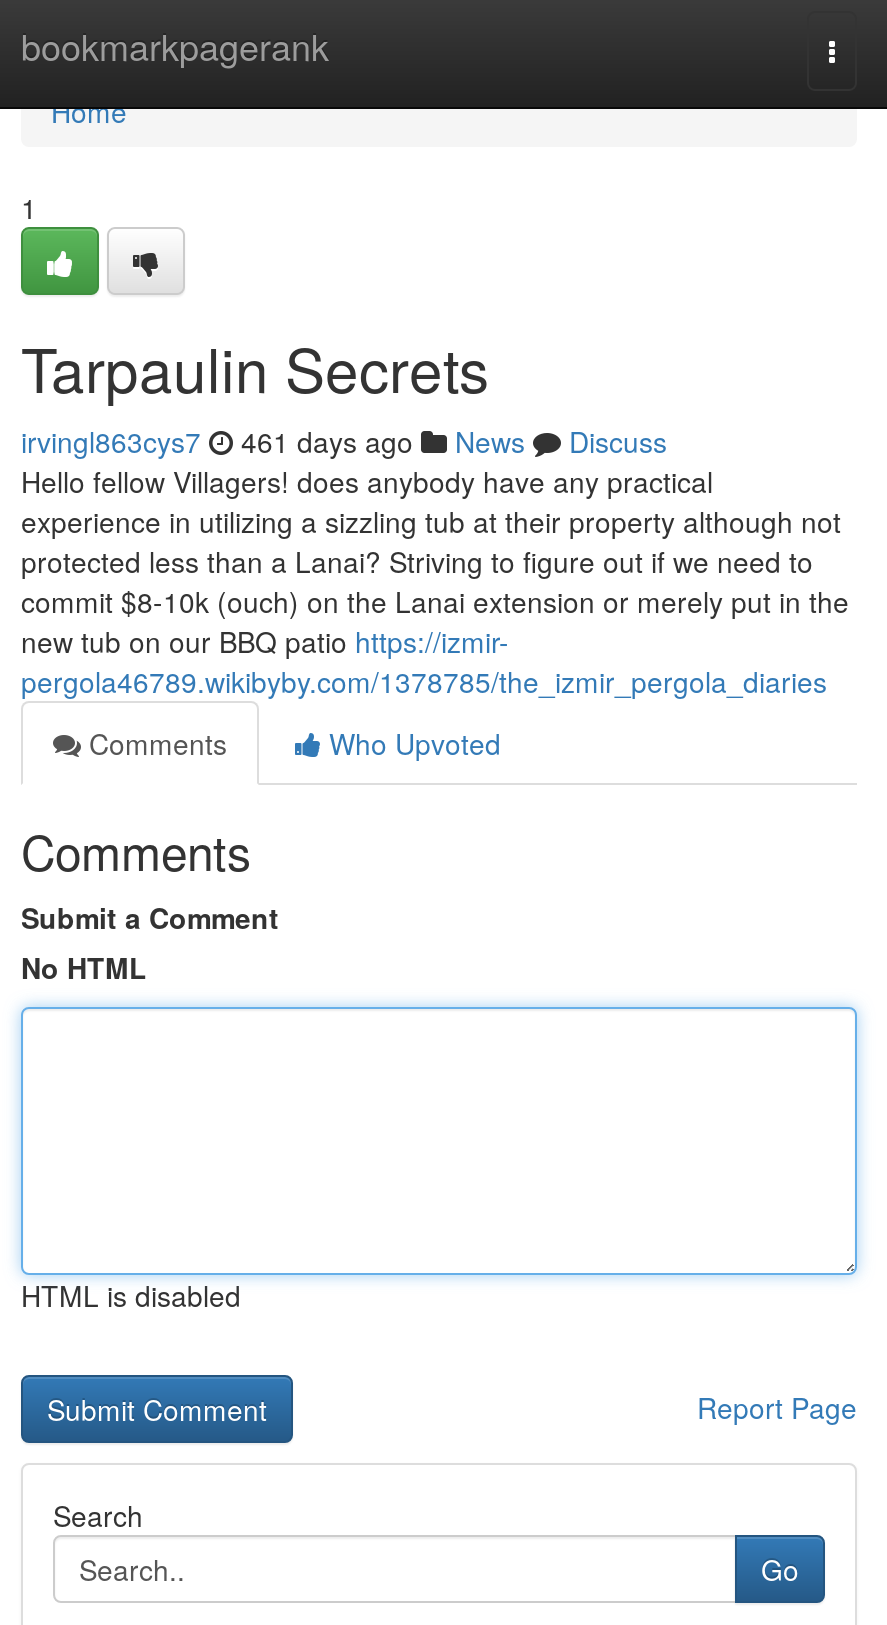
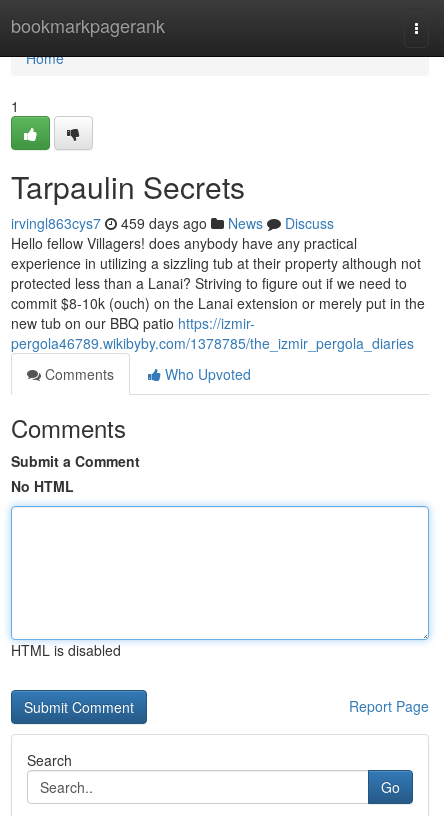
- irvingl863cys7 461 days ago News Discuss
+ irvingl863cys7 459 days ago News Discuss
